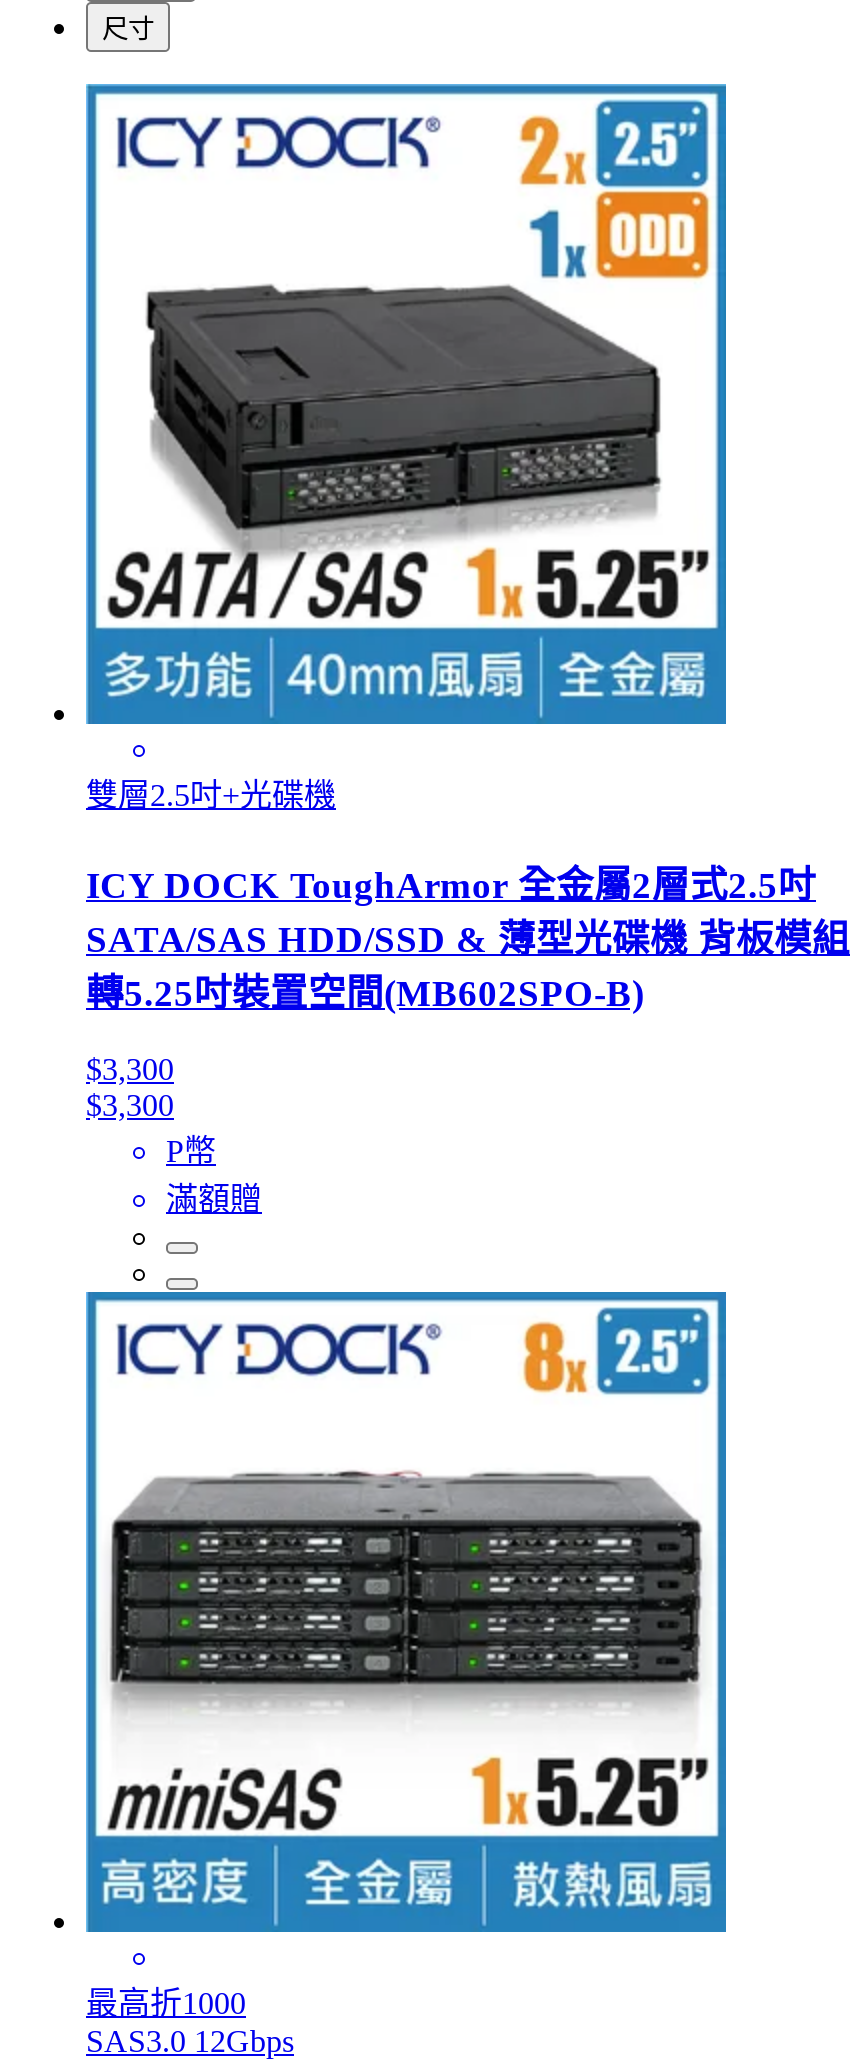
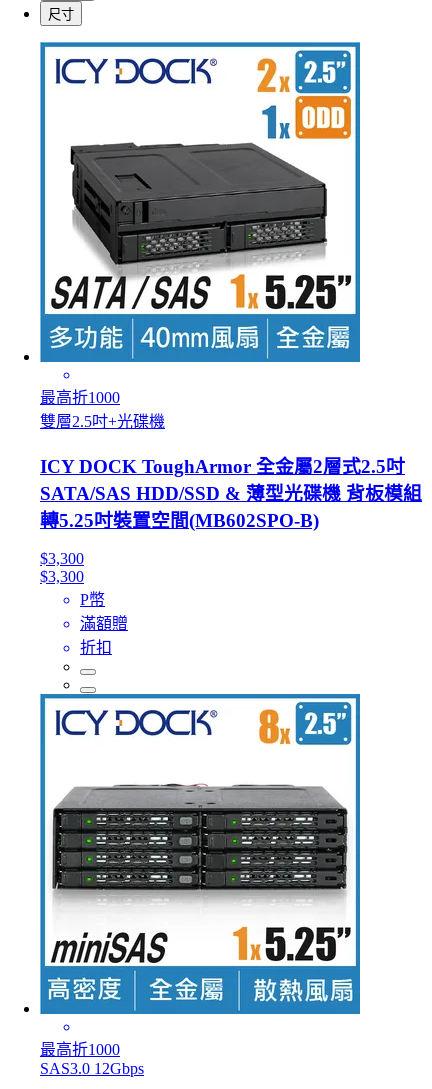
+ 最高折1000

+ 折扣
